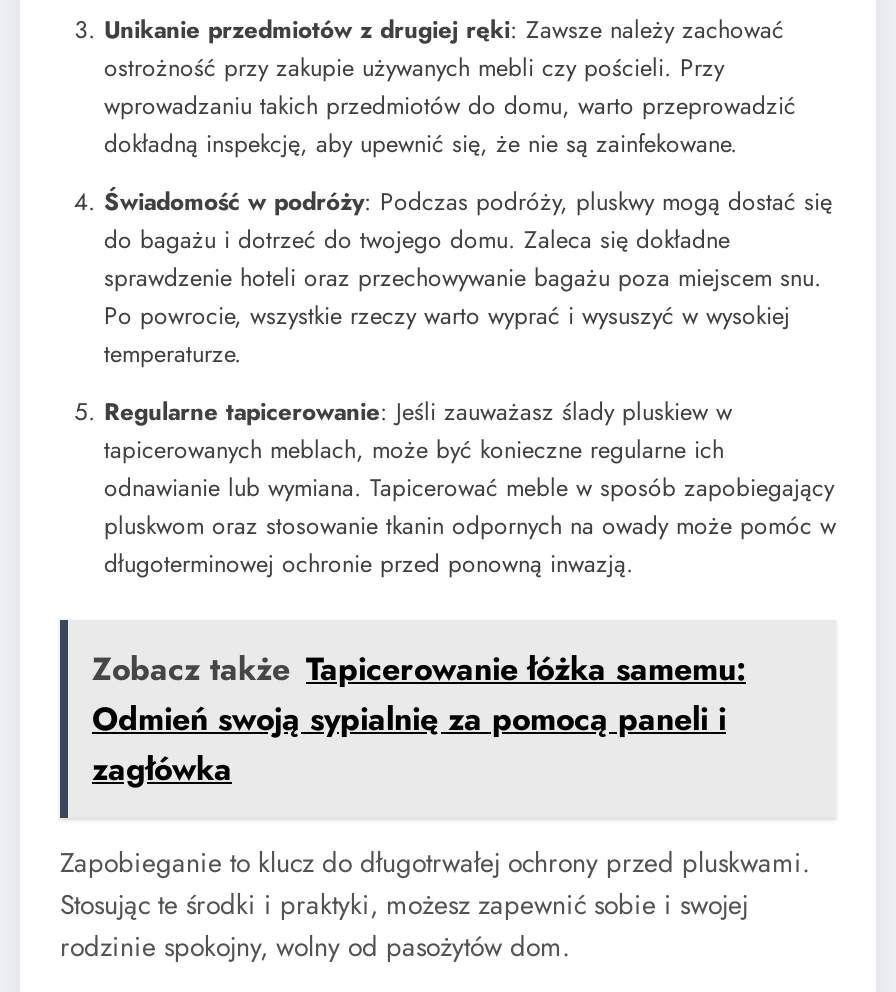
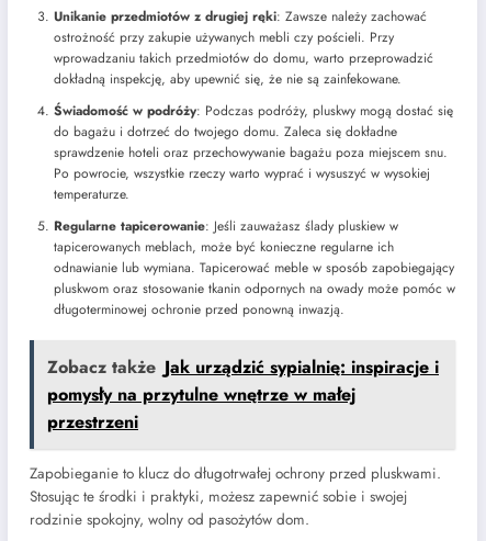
- Zobacz także Tapicerowanie łóżka samemu:
- Odmień swoją sypialnię za pomocą paneli i
- zagłówka
+ Zobacz także Jak urządzić sypialnię: inspiracje i
+ pomysły na przytulne wnętrze w małej
+ przestrzeni
